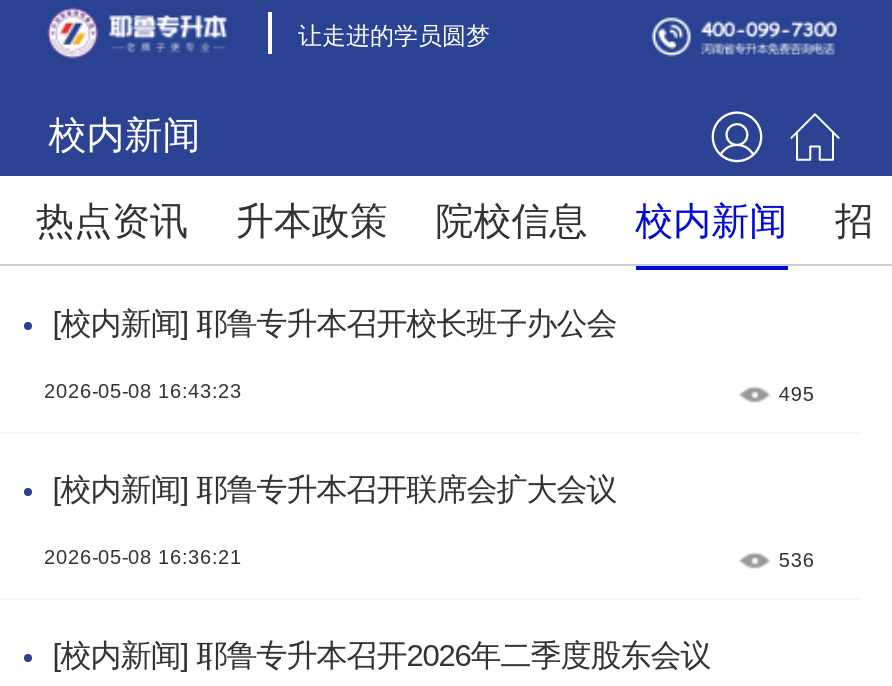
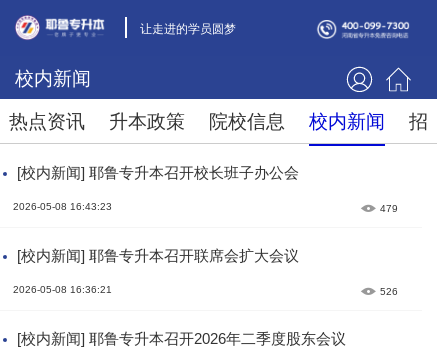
- 495
+ 479

- 536
+ 526
